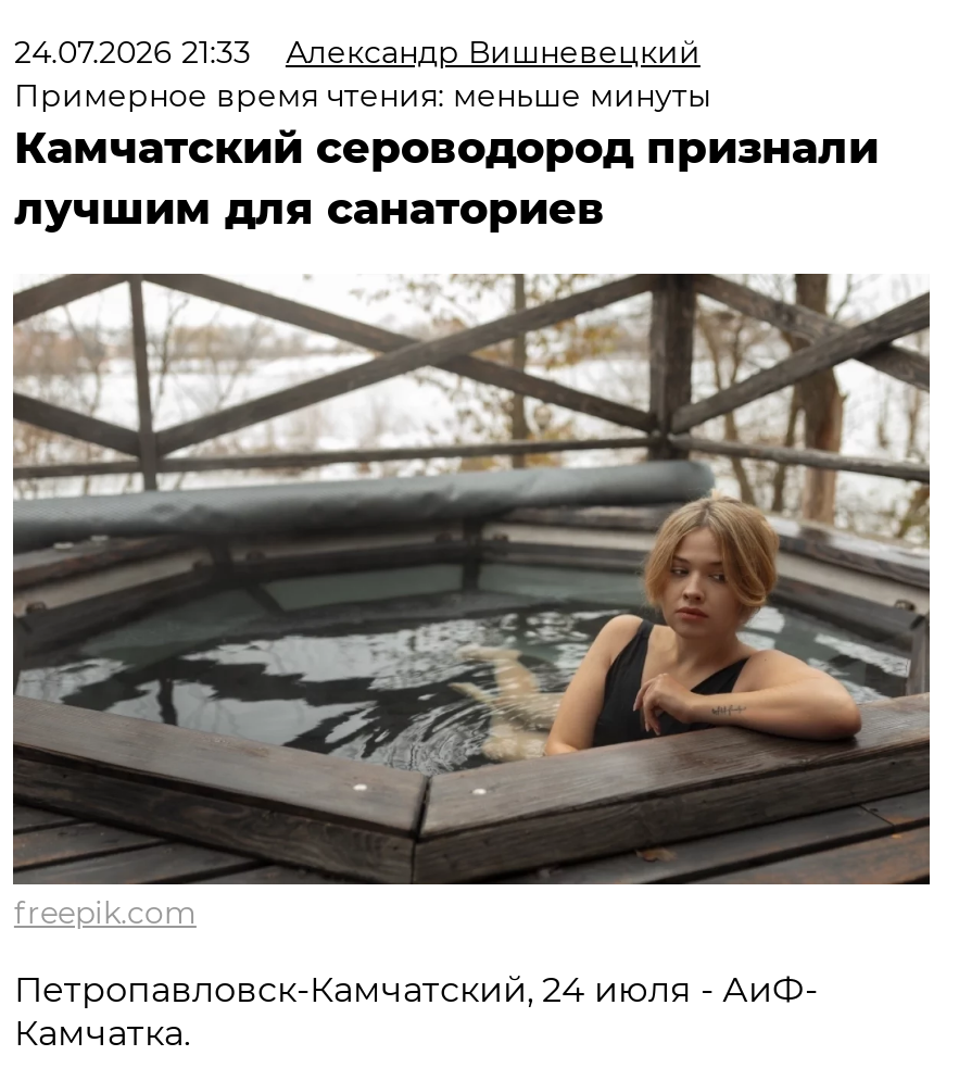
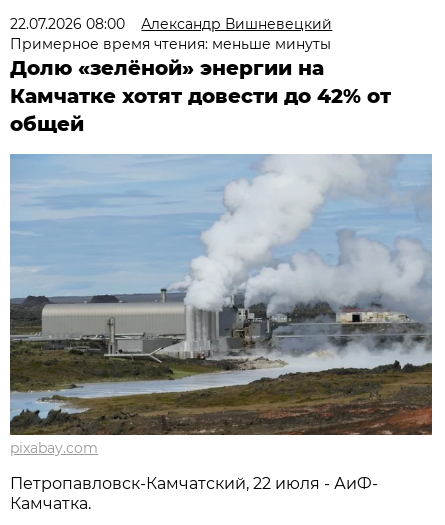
- 24.07.2026 21:33 Александр Вишневецкий
+ 22.07.2026 08:00 Александр Вишневецкий

- Камчатский сероводород признали
- лучшим для санаториев
+ Долю «зелёной» энергии на
+ Камчатке хотят довести до 42% от
+ общей

- [image]
- freepik.com
+ [image]
+ pixabay.com

- Петропавловск-Камчатский, 24 июля - АиФ-
+ Петропавловск-Камчатский, 22 июля - АиФ-
